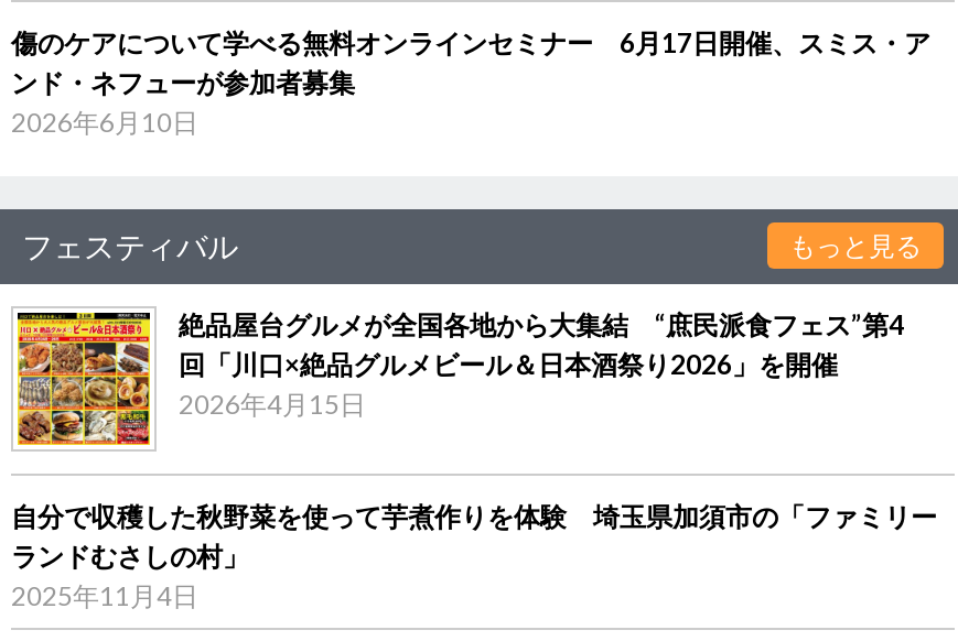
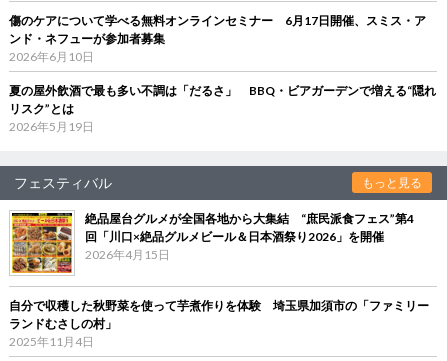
+ 夏の屋外飲酒で最も多い不調は「だるさ」 BBQ・ビアガーデンで増える“隠れ
+ リスク”とは
+ 2026年5月19日
